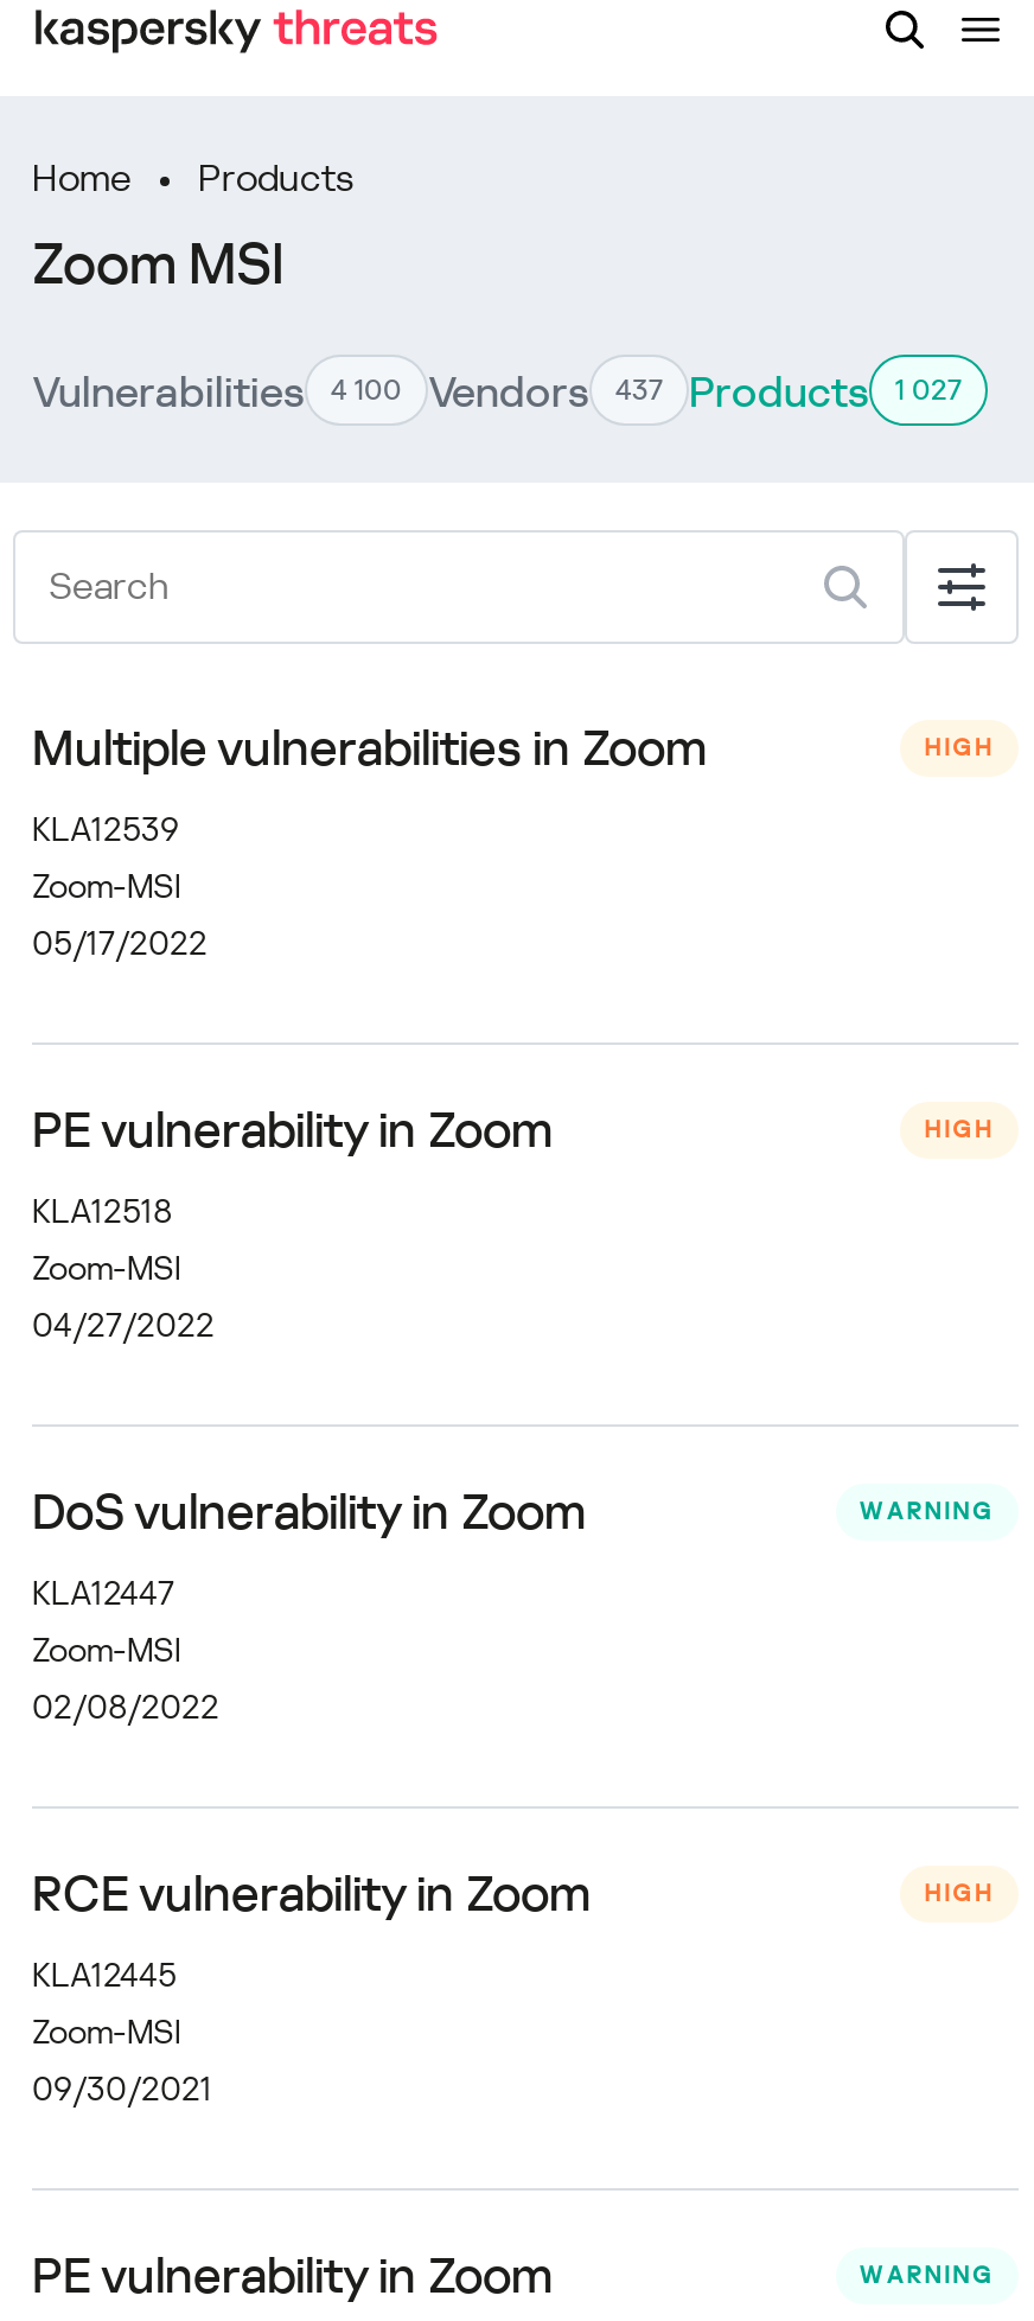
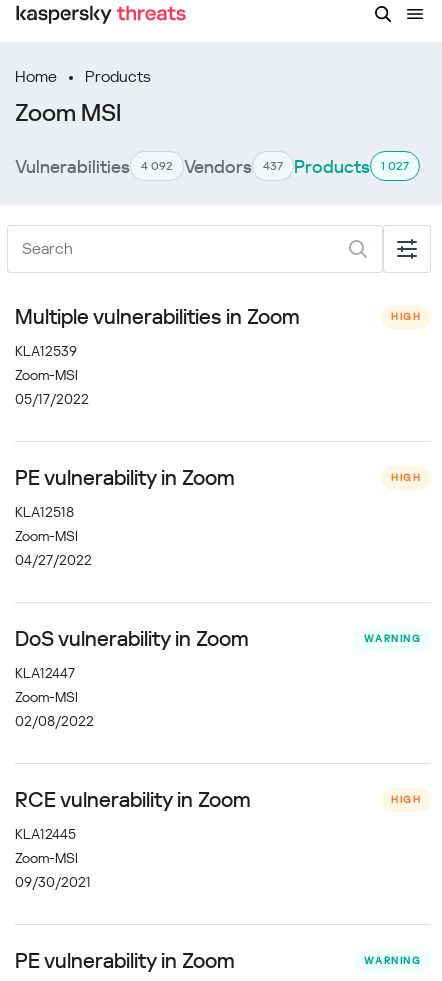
- Vulnerabilities 4 100 Vendors 437 Products 1 027
+ Vulnerabilities 4 092 Vendors 437 Products 1 027
